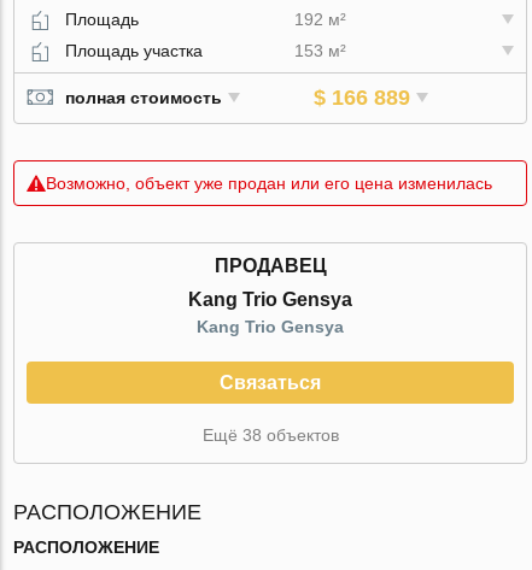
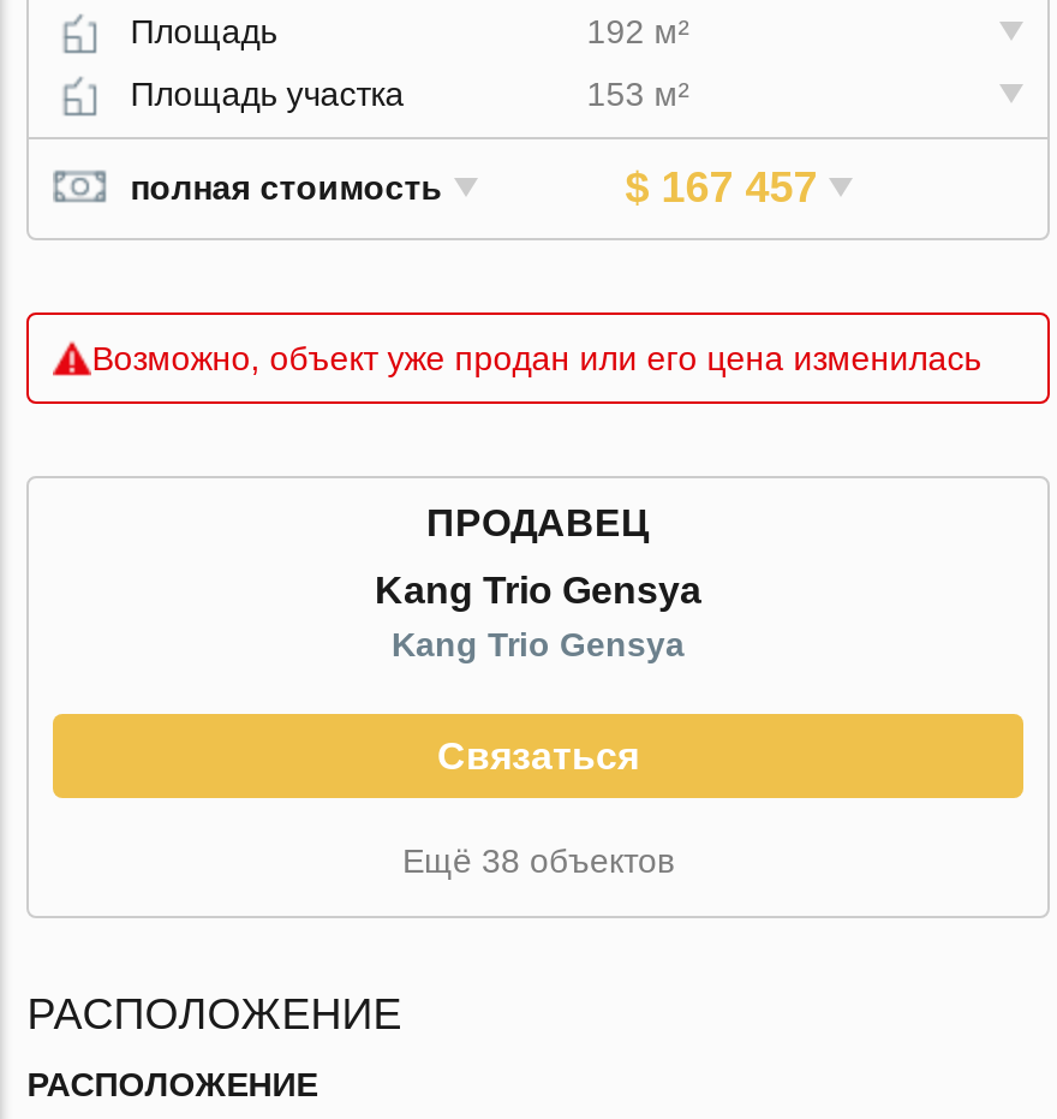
- $ 166 889
+ $ 167 457
